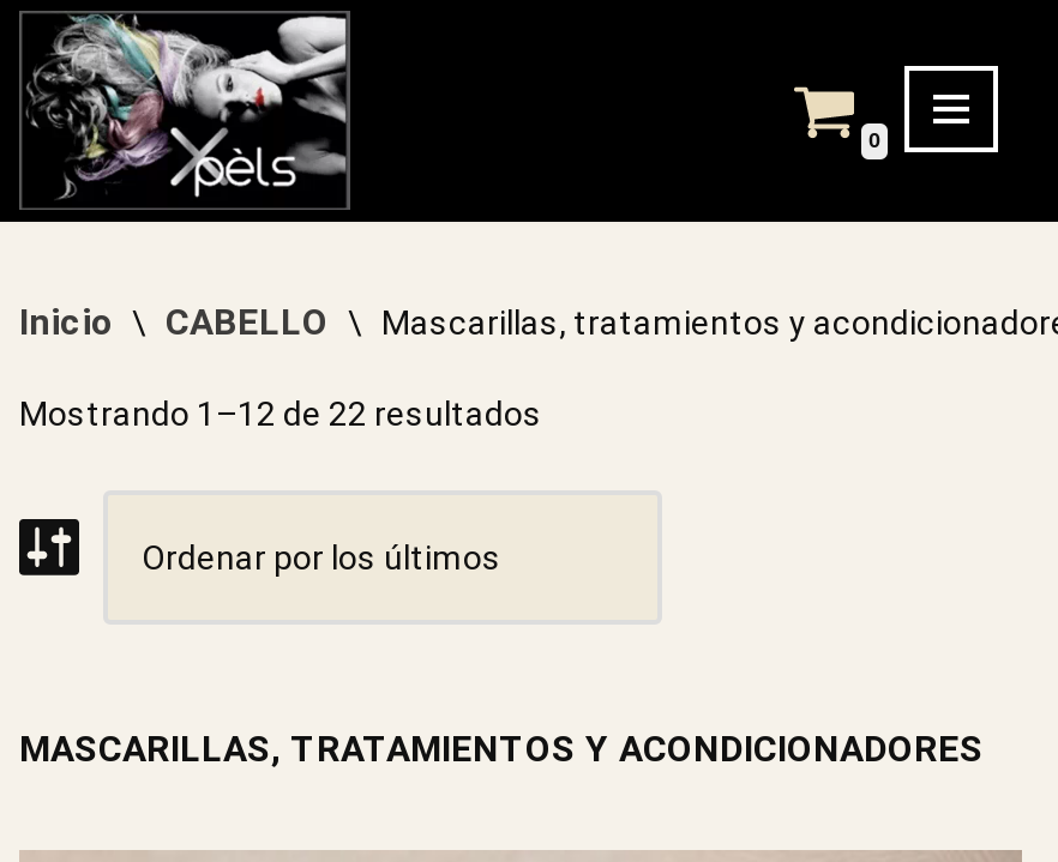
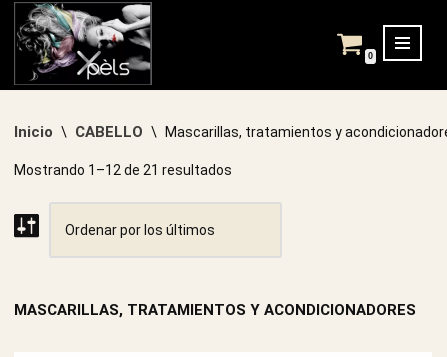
- Mostrando 1–12 de 22 resultados
+ Mostrando 1–12 de 21 resultados
